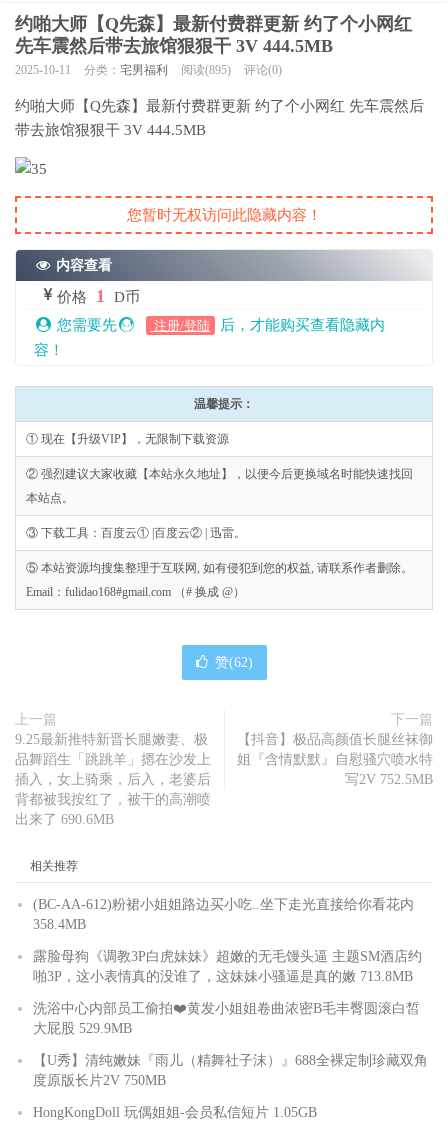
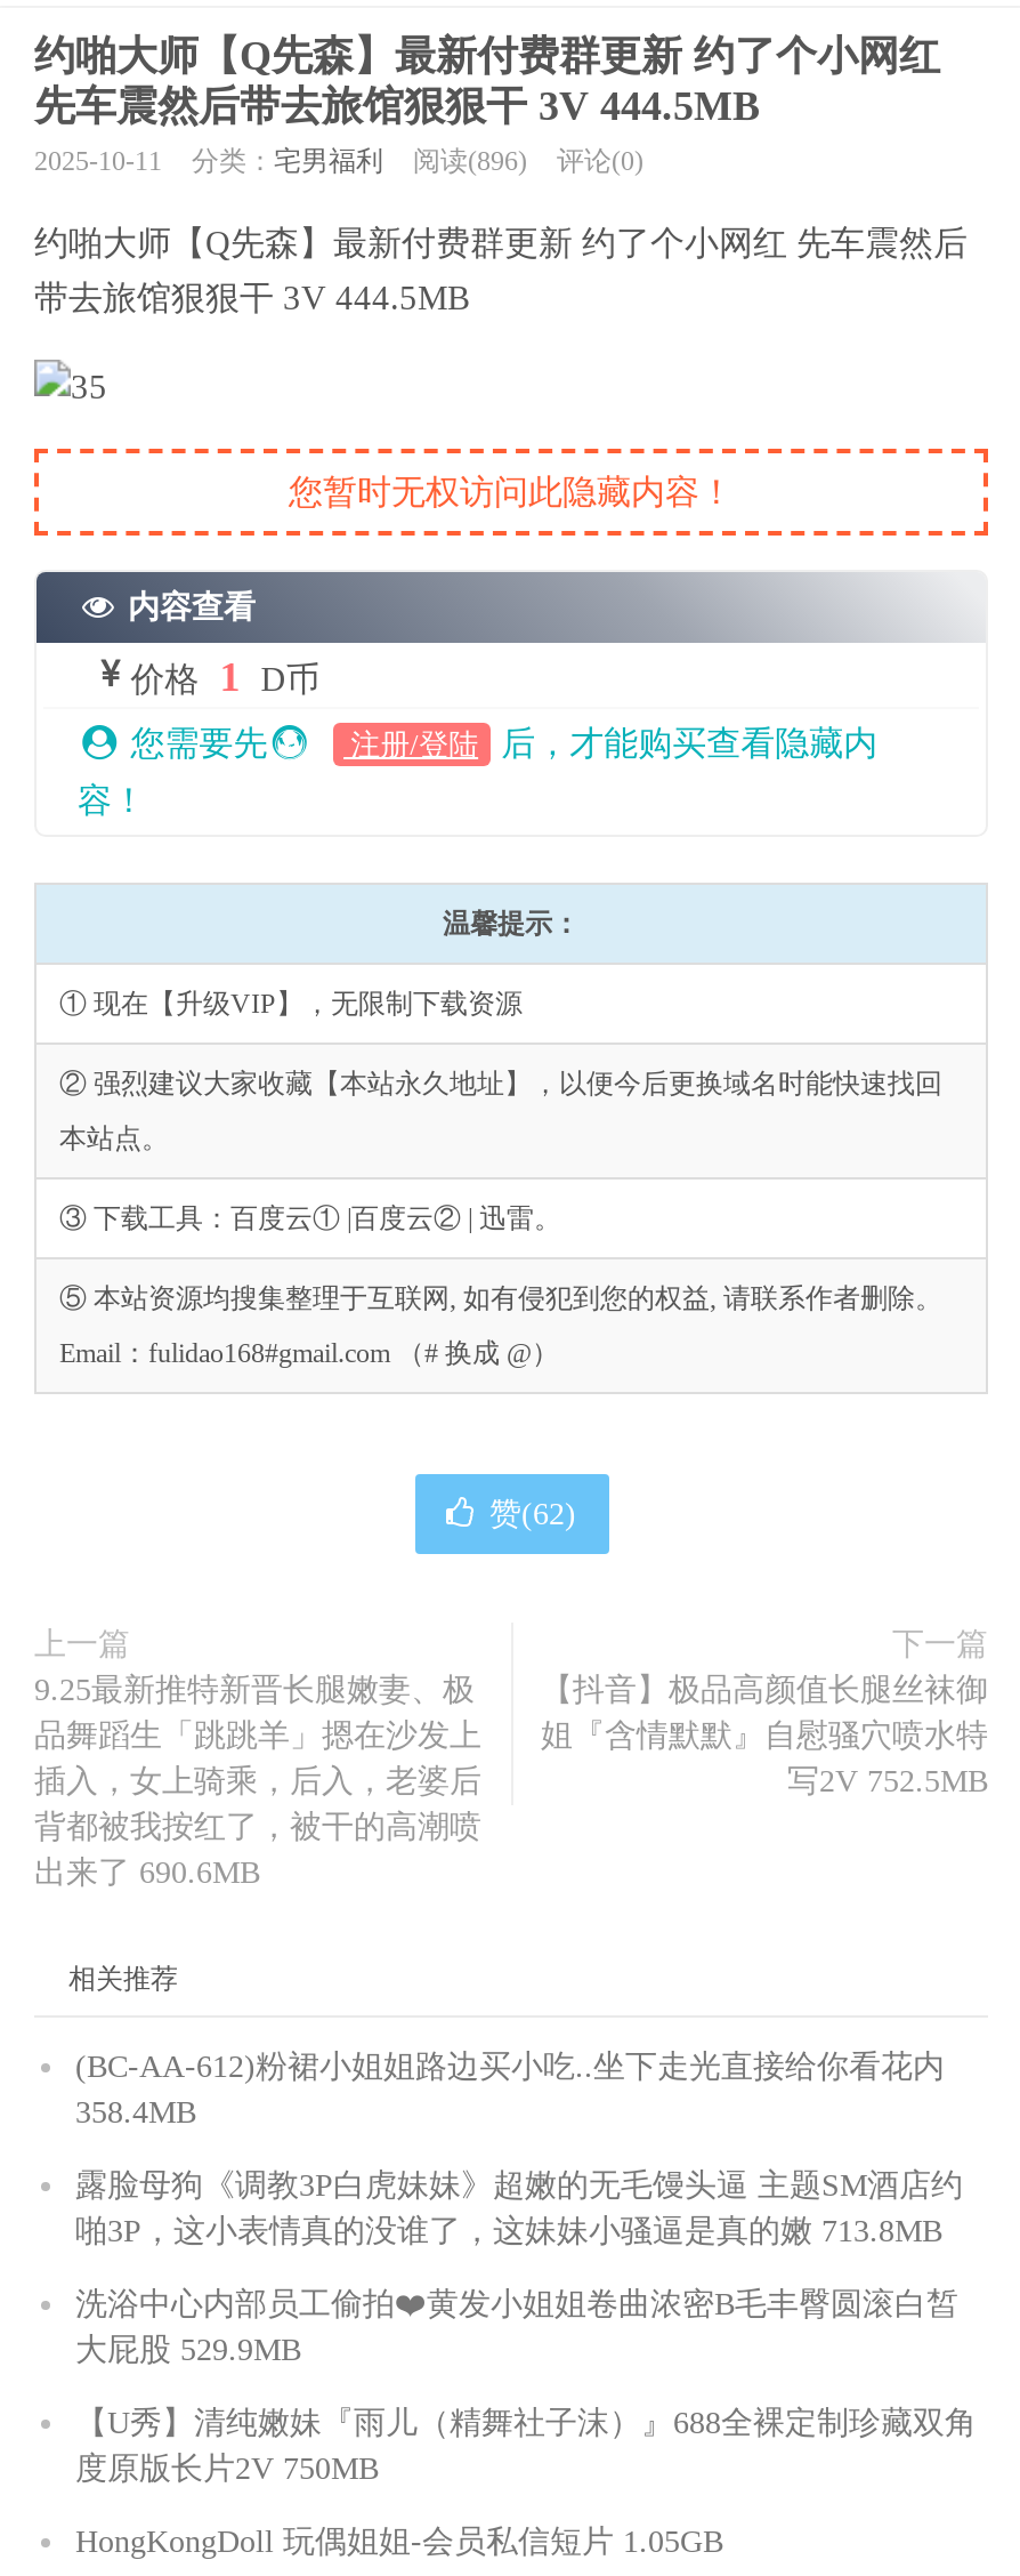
- 2025-10-11 分类：宅男福利 阅读(895) 评论(0)
+ 2025-10-11 分类：宅男福利 阅读(896) 评论(0)
